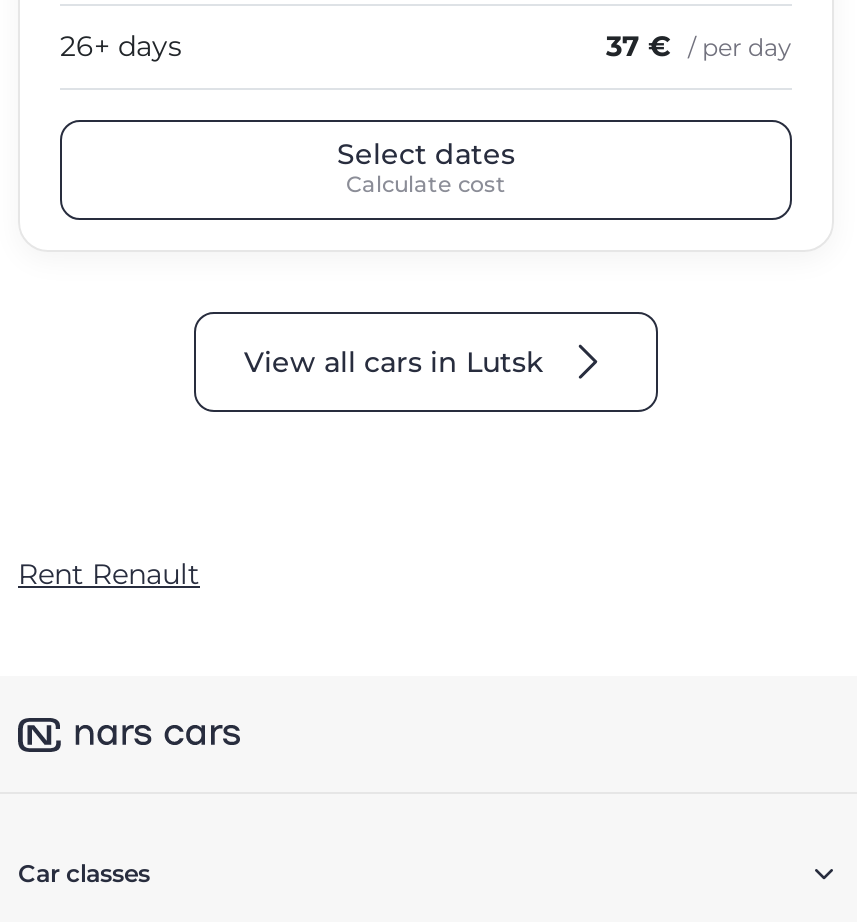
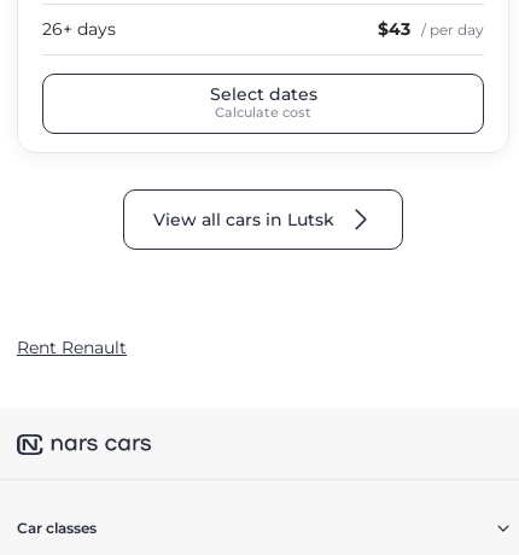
- 37 € / per day
+ $43 / per day
